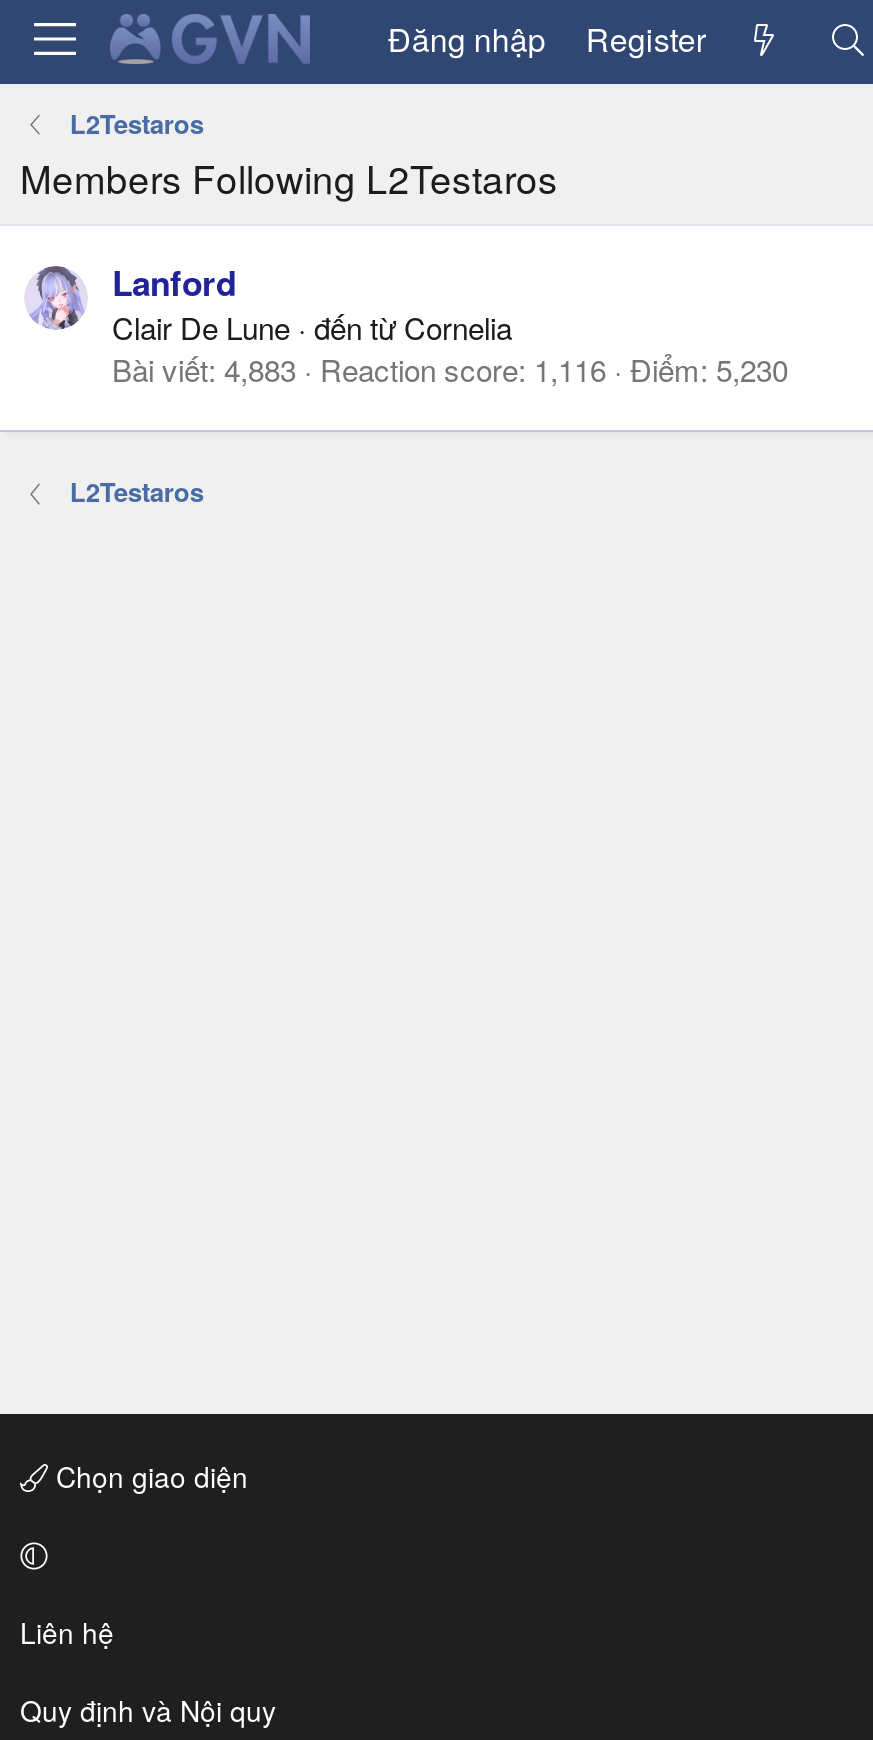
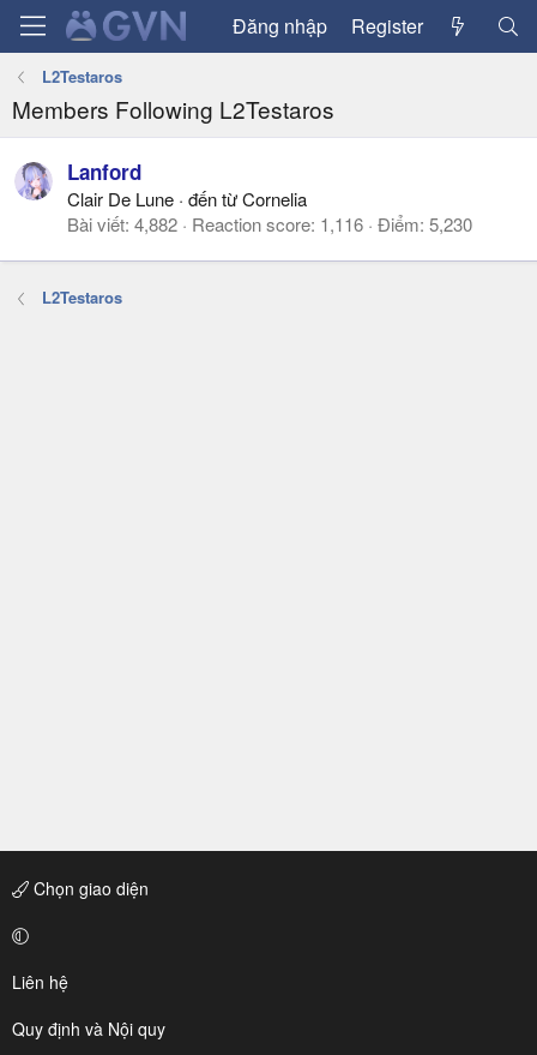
- Bài viết 4,883 Reaction score 1,116 Điểm 5,230
+ Bài viết 4,882 Reaction score 1,116 Điểm 5,230
